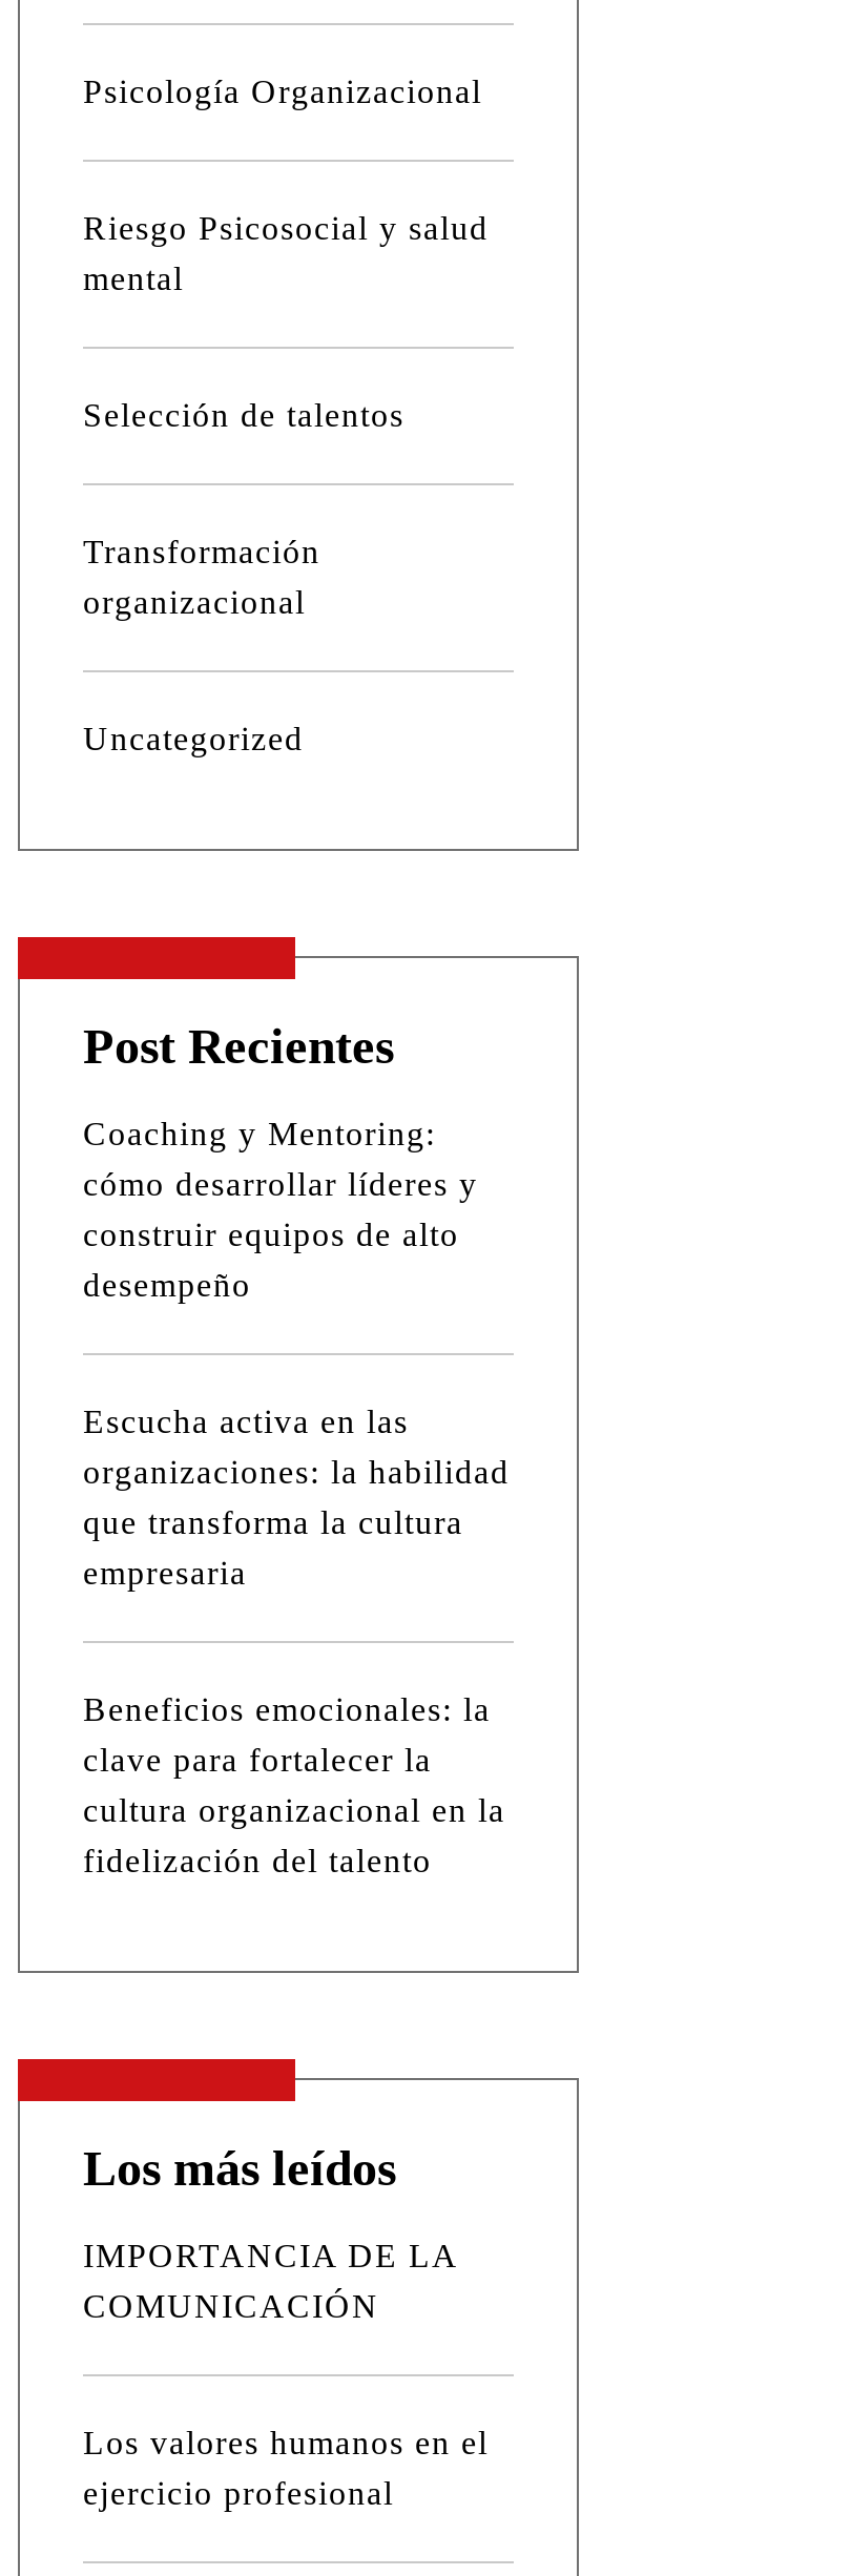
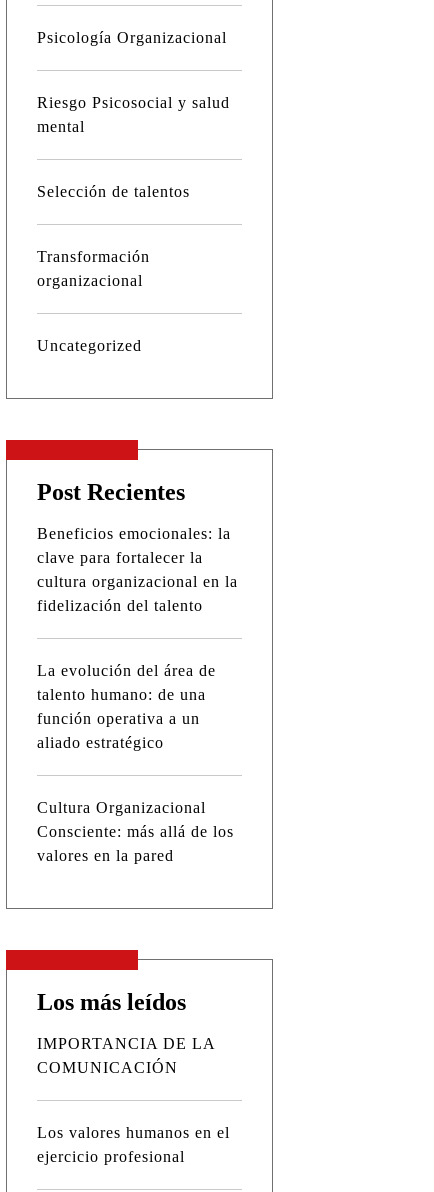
- Coaching y Mentoring:
- cómo desarrollar líderes y
- construir equipos de alto
- desempeño

- Escucha activa en las
- organizaciones: la habilidad
- que transforma la cultura
- empresaria

moved up: Beneficios emocionales: la | clave para fortalecer la | cultura organizacional en la | fidelización del talento

+ La evolución del área de
+ talento humano: de una
+ función operativa a un
+ aliado estratégico

+ Cultura Organizacional
+ Consciente: más allá de los
+ valores en la pared
